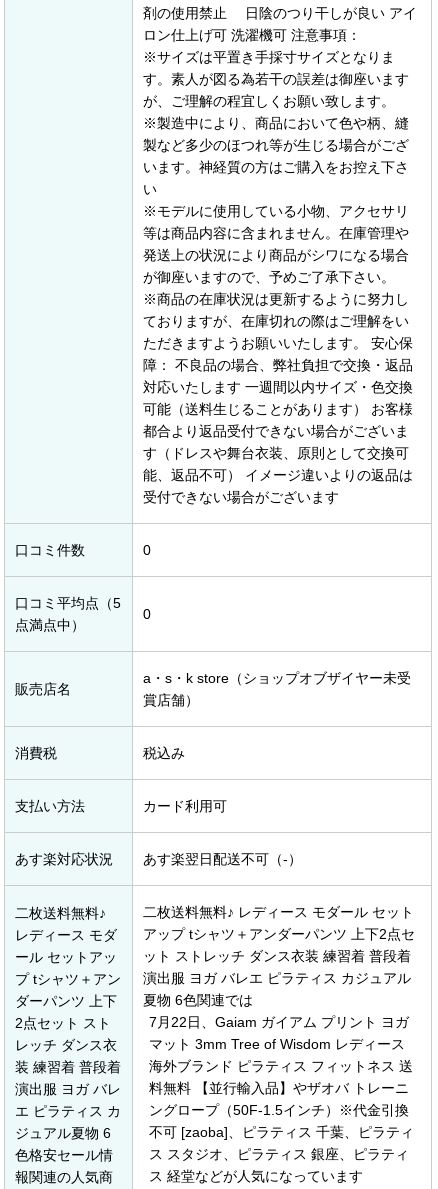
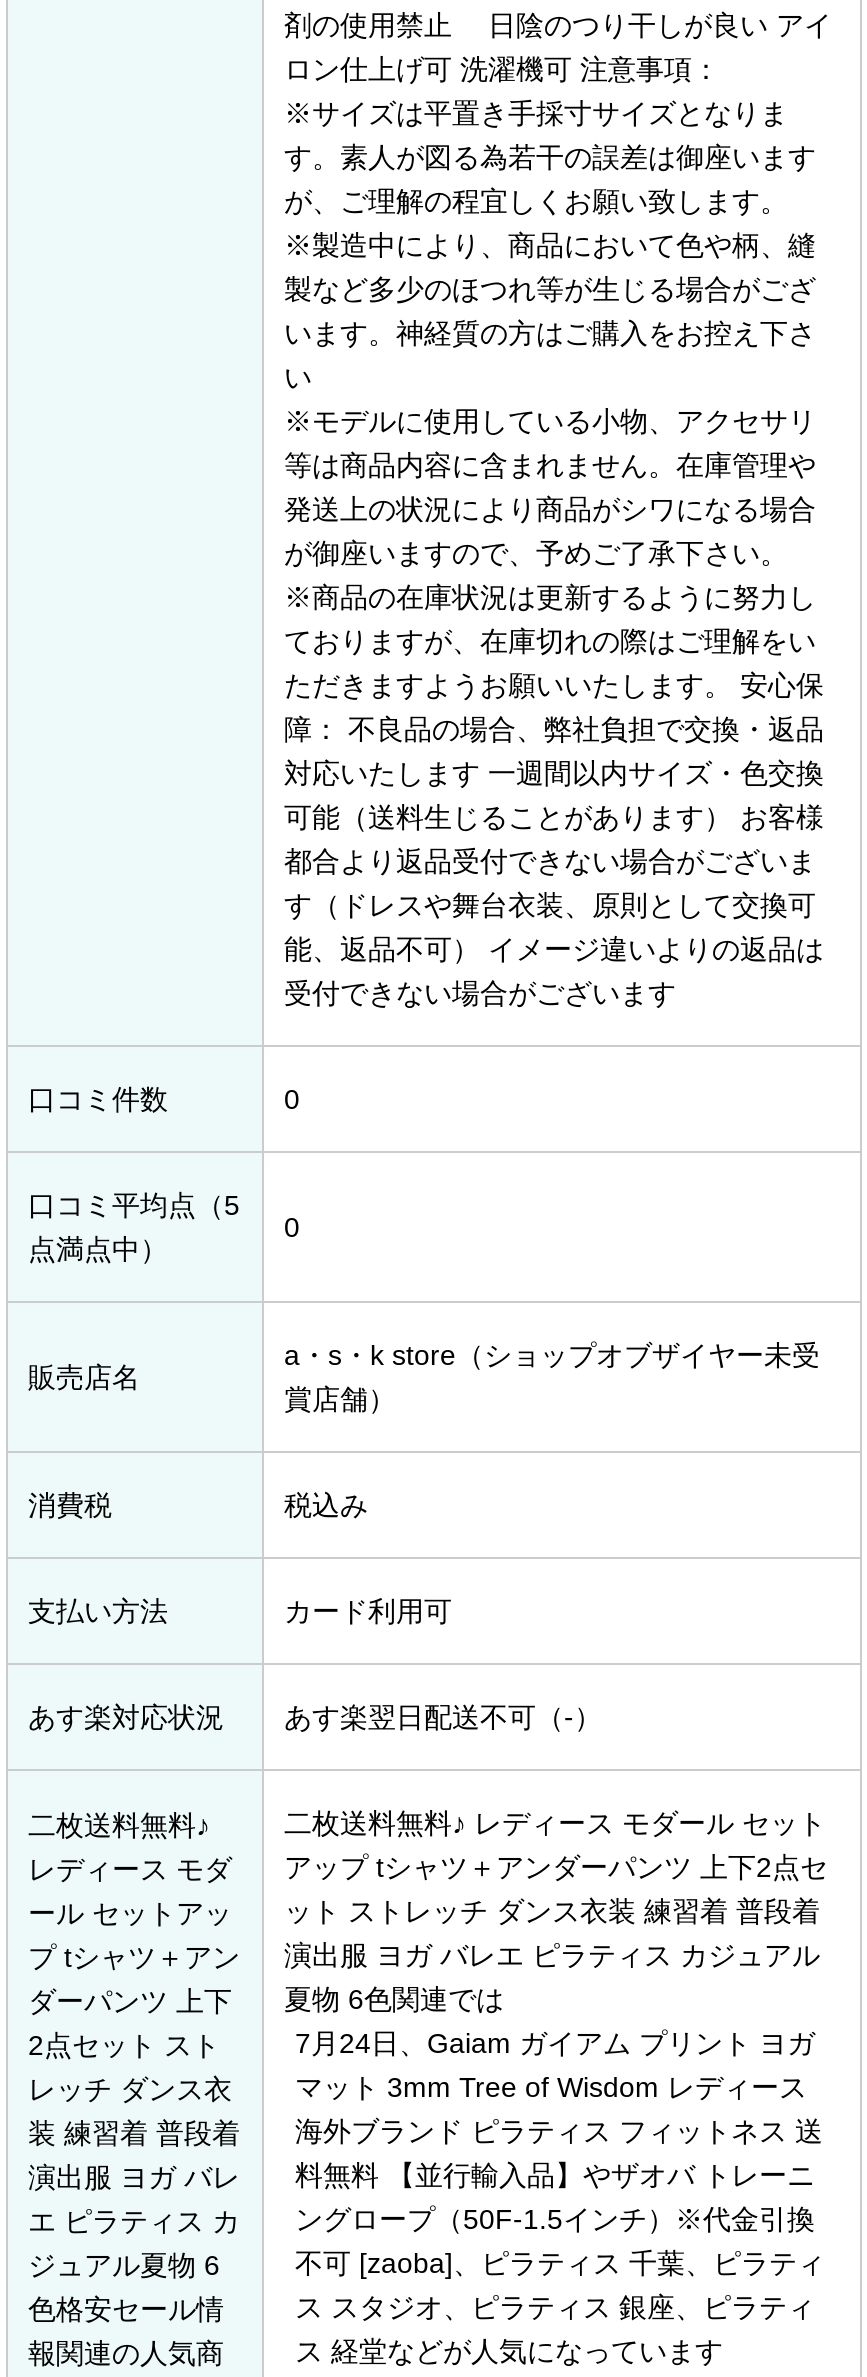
- 7月22日、Gaiam ガイアム プリント ヨガ
+ 7月24日、Gaiam ガイアム プリント ヨガ
